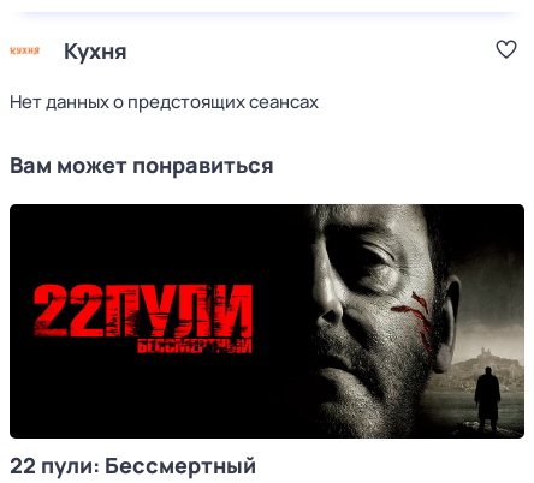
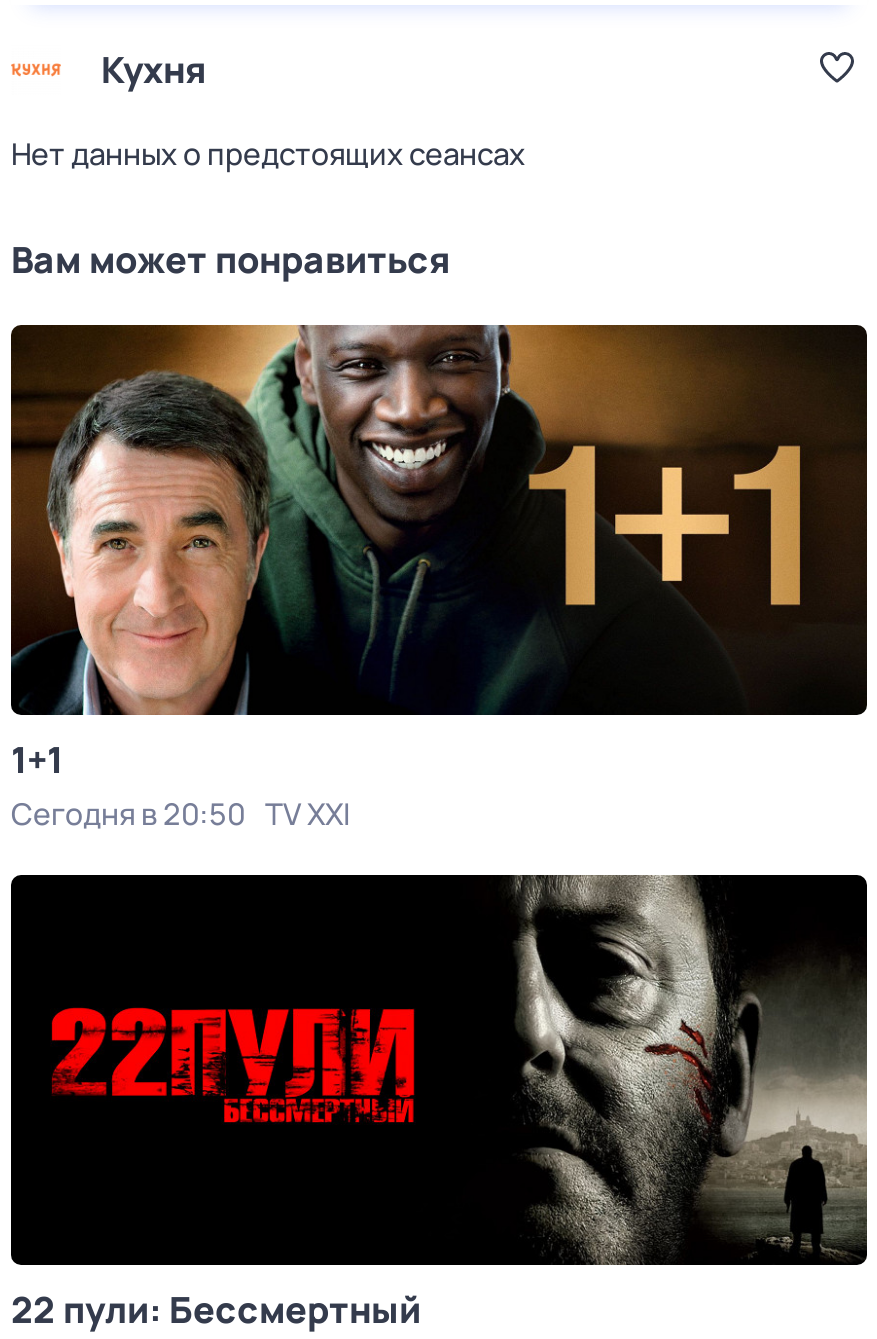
+ [image]
+ 1+1
+ Сегодня в 20:50 TV XXI
